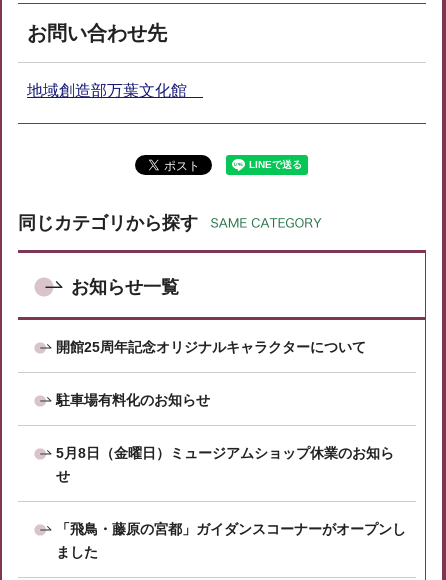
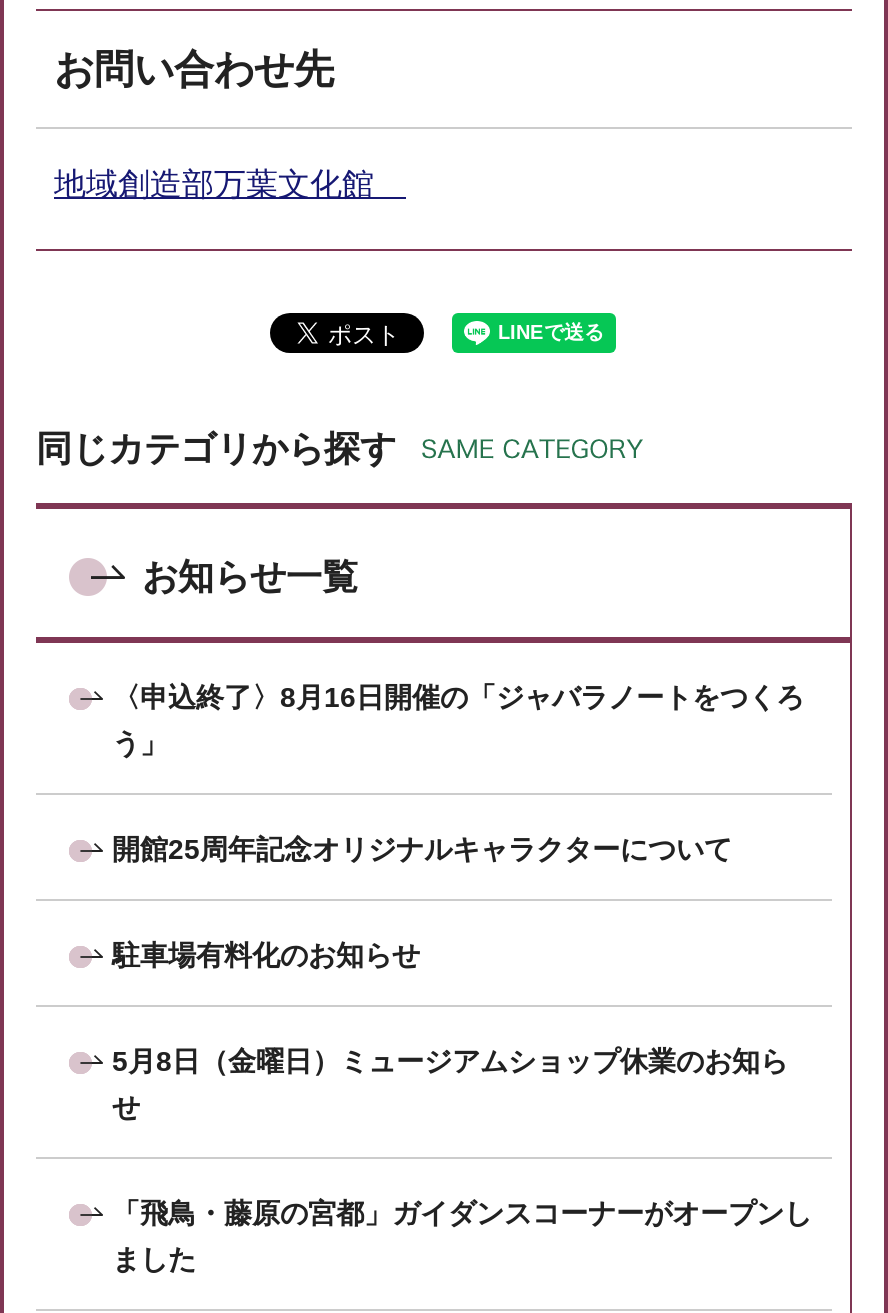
+ 〈申込終了〉8月16日開催の「ジャバラノートをつくろ
+ う」
